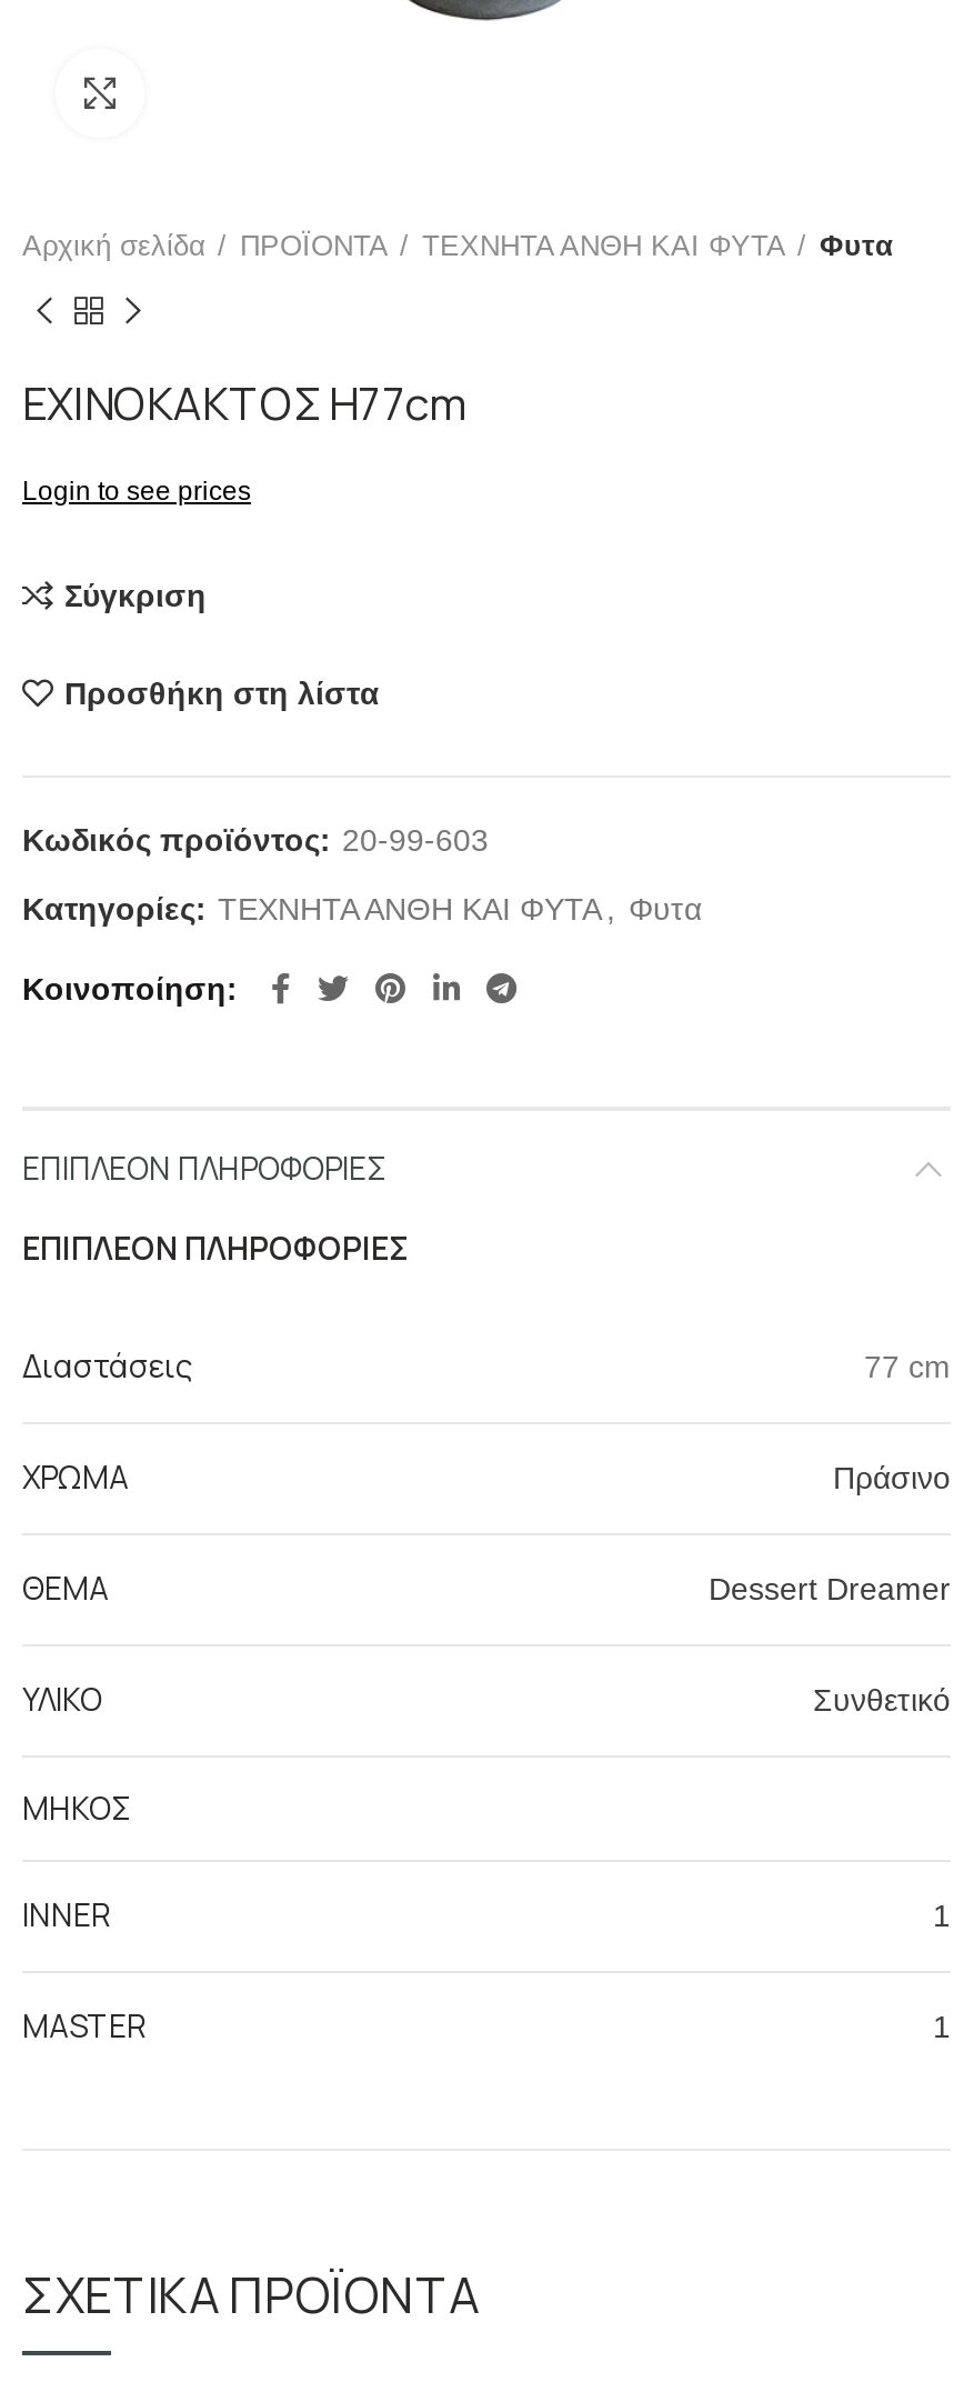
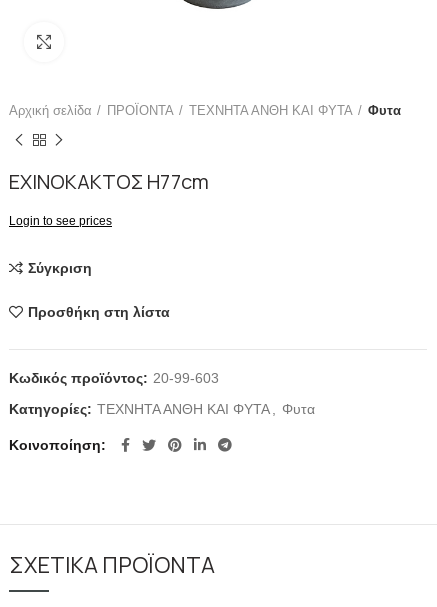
- ΕΠΙΠΛΈΟΝ ΠΛΗΡΟΦΟΡΊΕΣ
- ΕΠΙΠΛΈΟΝ ΠΛΗΡΟΦΟΡΊΕΣ
- Διαστάσεις
- 77 cm
- ΧΡΩΜΑ
- Πράσινο
- ΘΕΜΑ
- Dessert Dreamer
- ΥΛΙΚΟ
- Συνθετικό
- ΜΗΚΟΣ
- INNER
- 1
- MASTER
- 1
